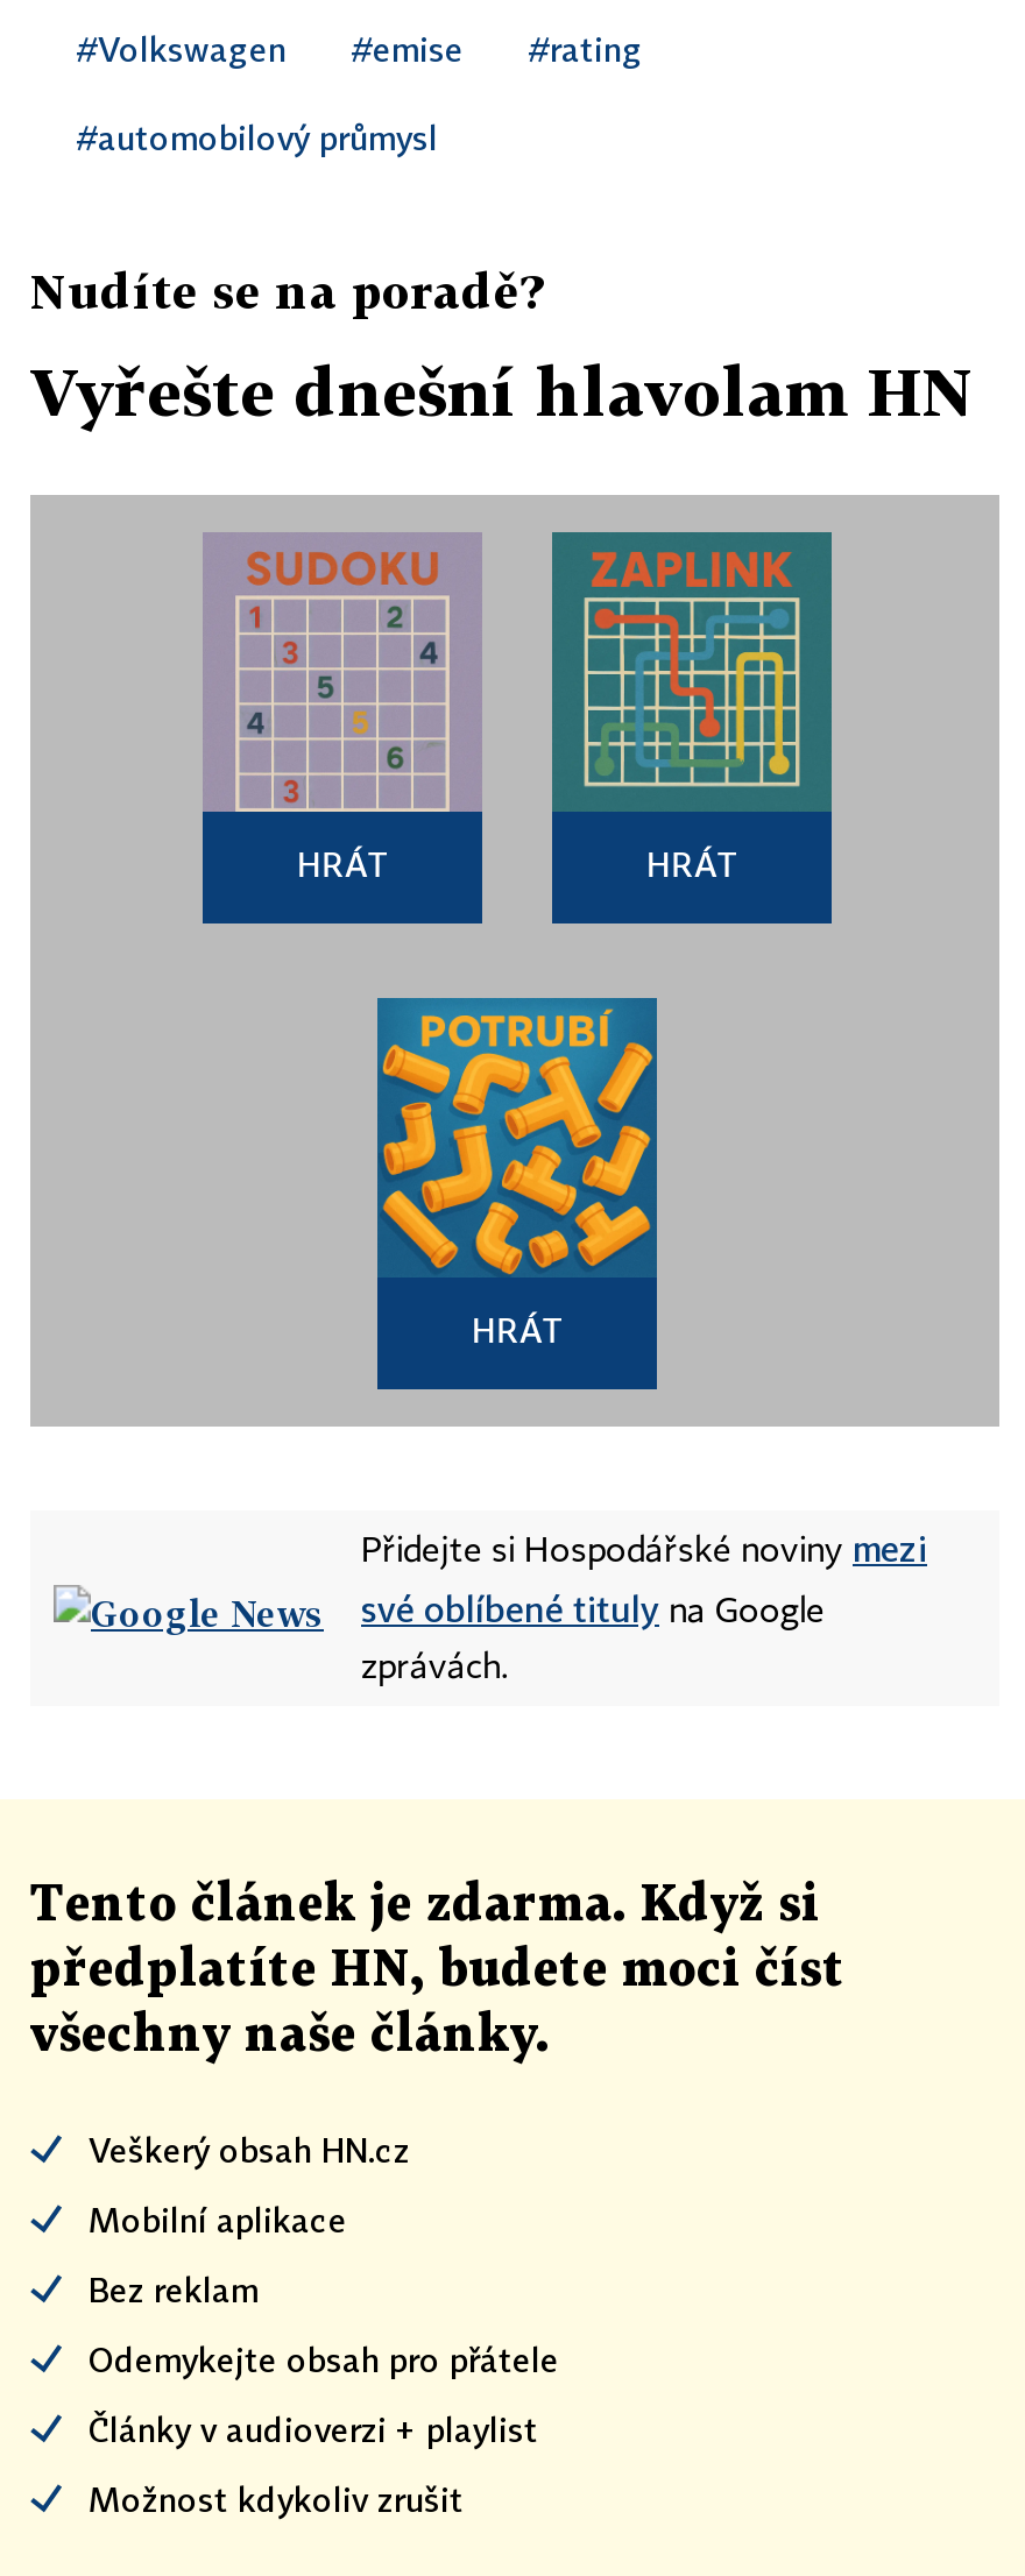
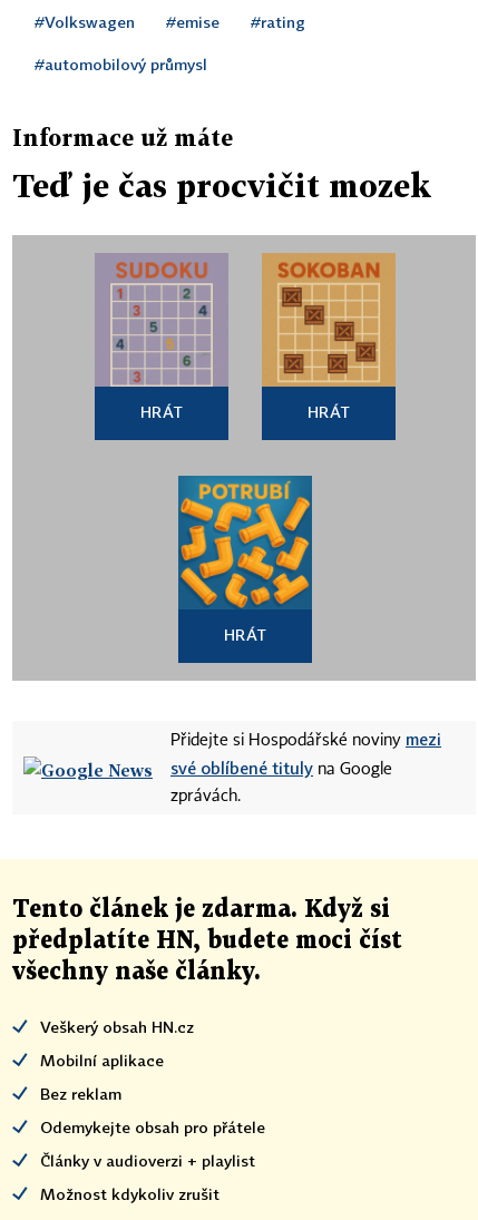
- Nudíte se na poradě?
+ Informace už máte

- Vyřešte dnešní hlavolam HN
+ Teď je čas procvičit mozek

- [image]
+ [image]
